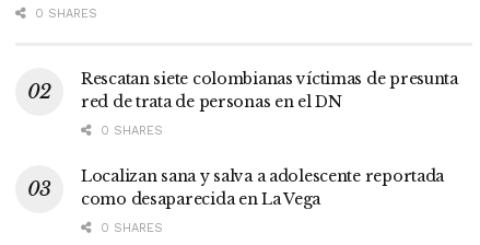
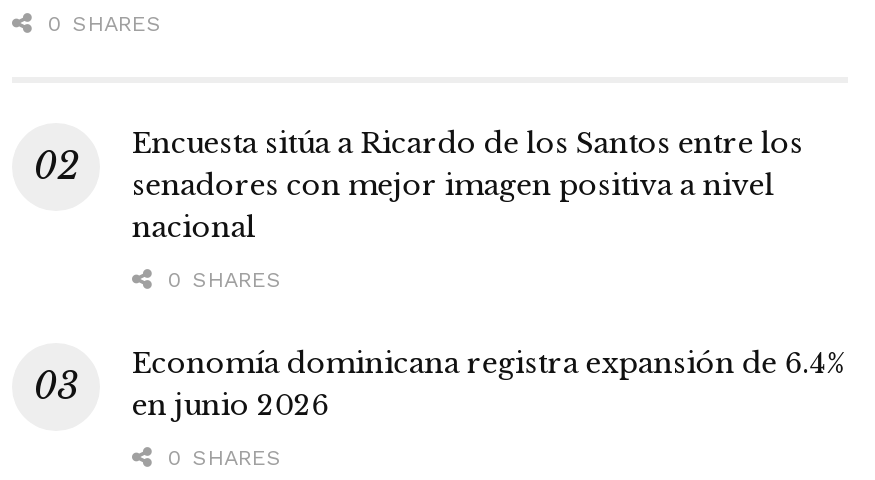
- Rescatan siete colombianas víctimas de presunta
- red de trata de personas en el DN
+ Encuesta sitúa a Ricardo de los Santos entre los
+ senadores con mejor imagen positiva a nivel
+ nacional

- Localizan sana y salva a adolescente reportada
- como desaparecida en La Vega
+ Economía dominicana registra expansión de 6.4%
+ en junio 2026
